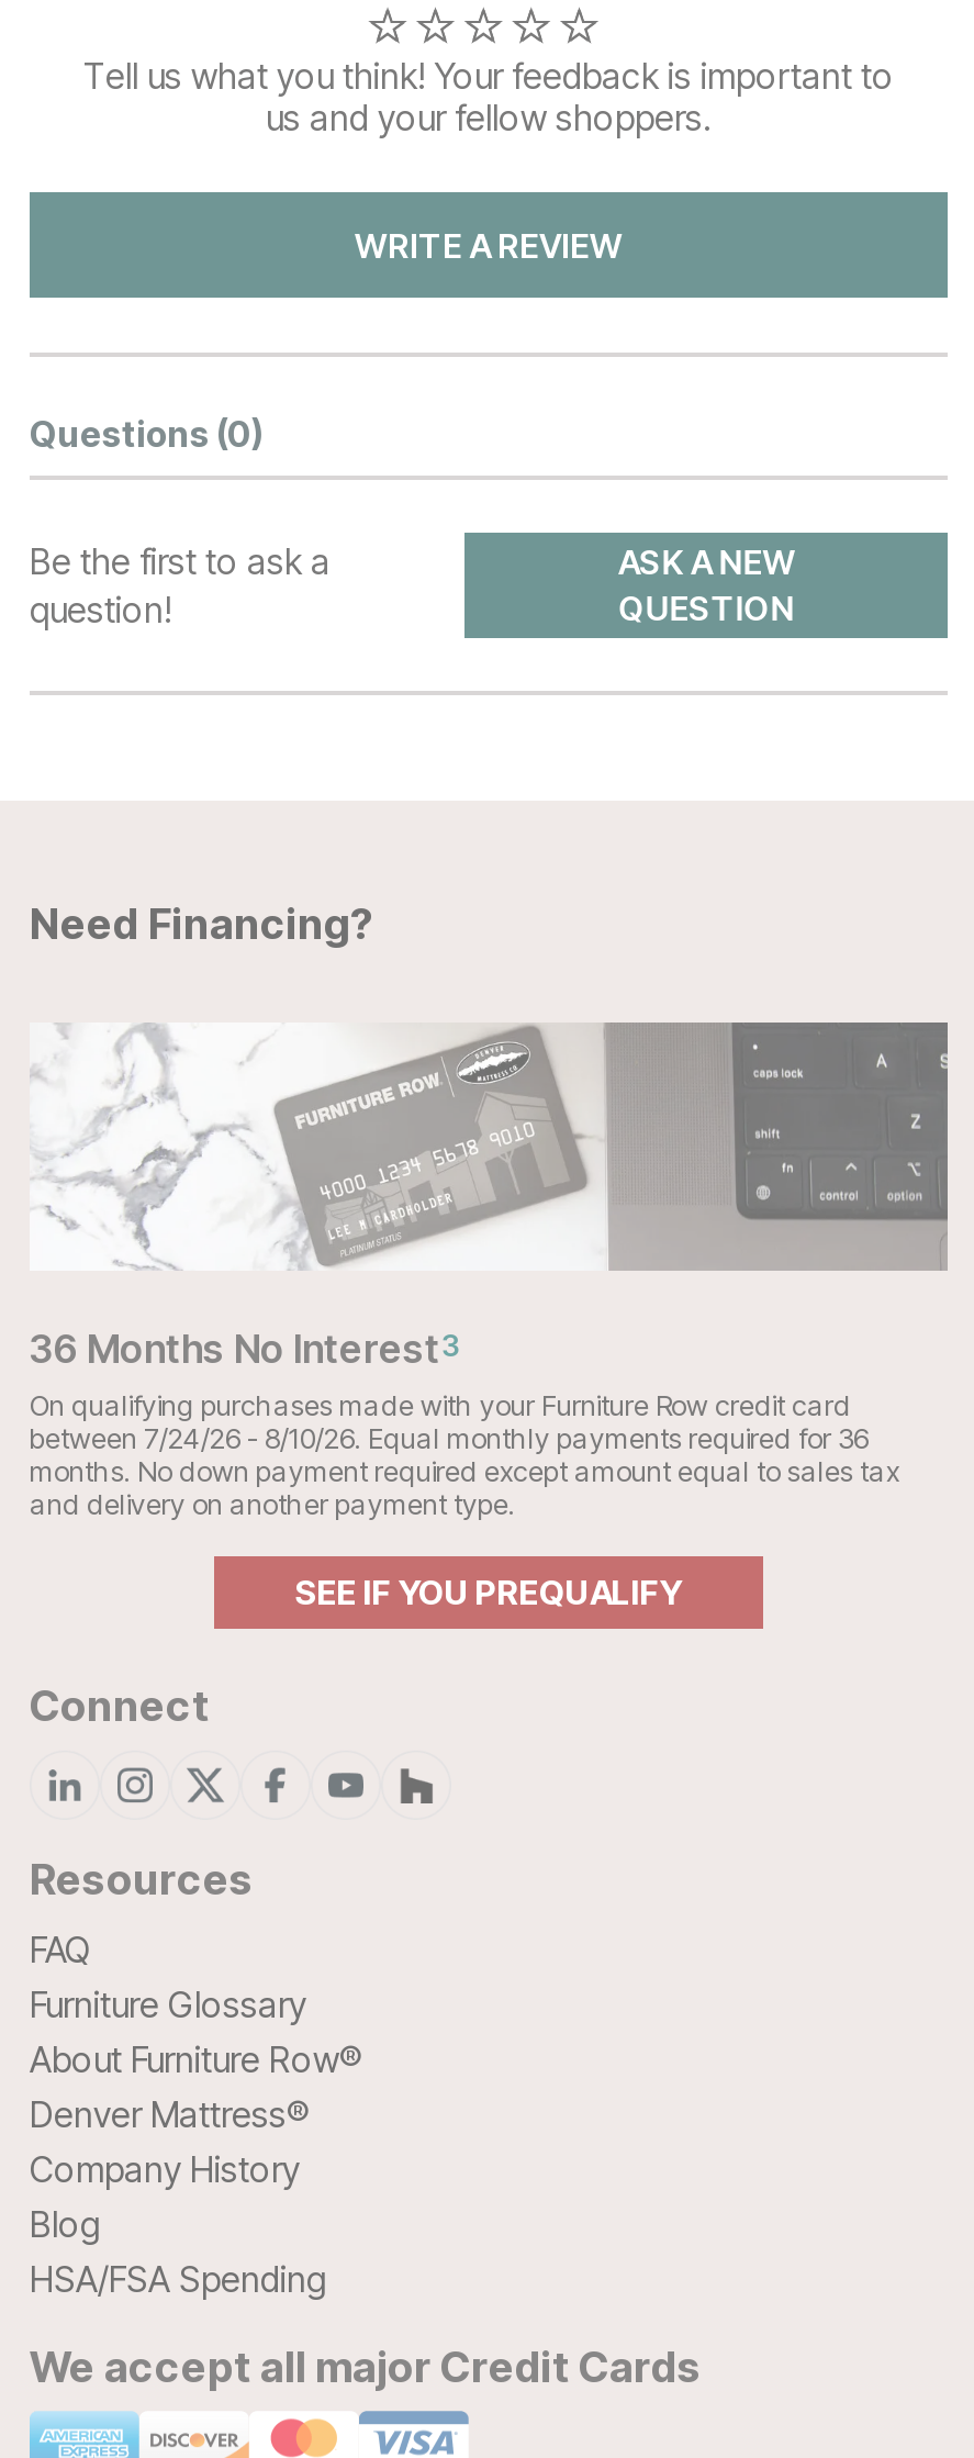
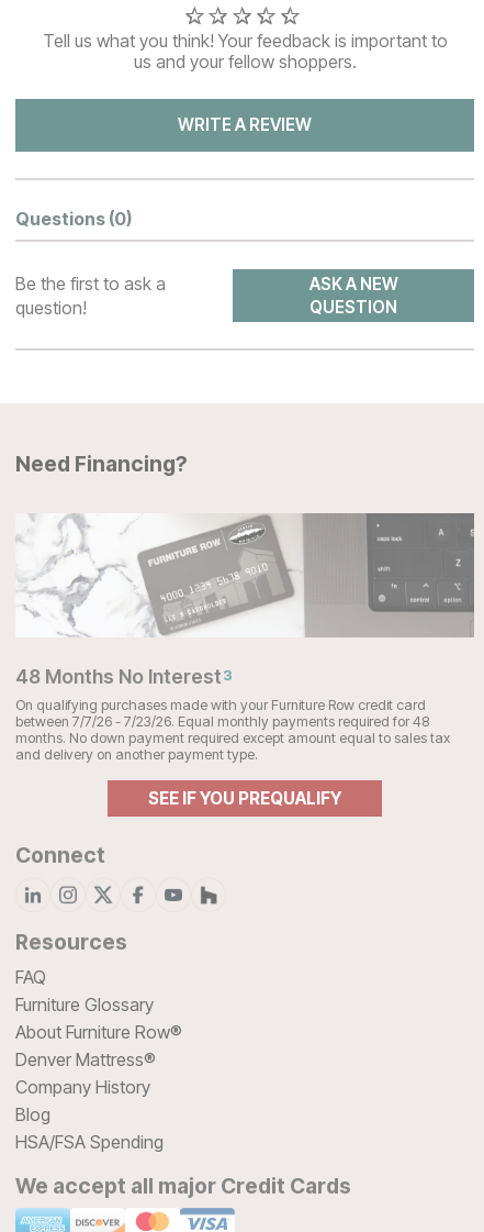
- 36 Months No Interest3
+ 48 Months No Interest3

- between 7/24/26 - 8/10/26. Equal monthly payments required for 36
+ between 7/7/26 - 7/23/26. Equal monthly payments required for 48
